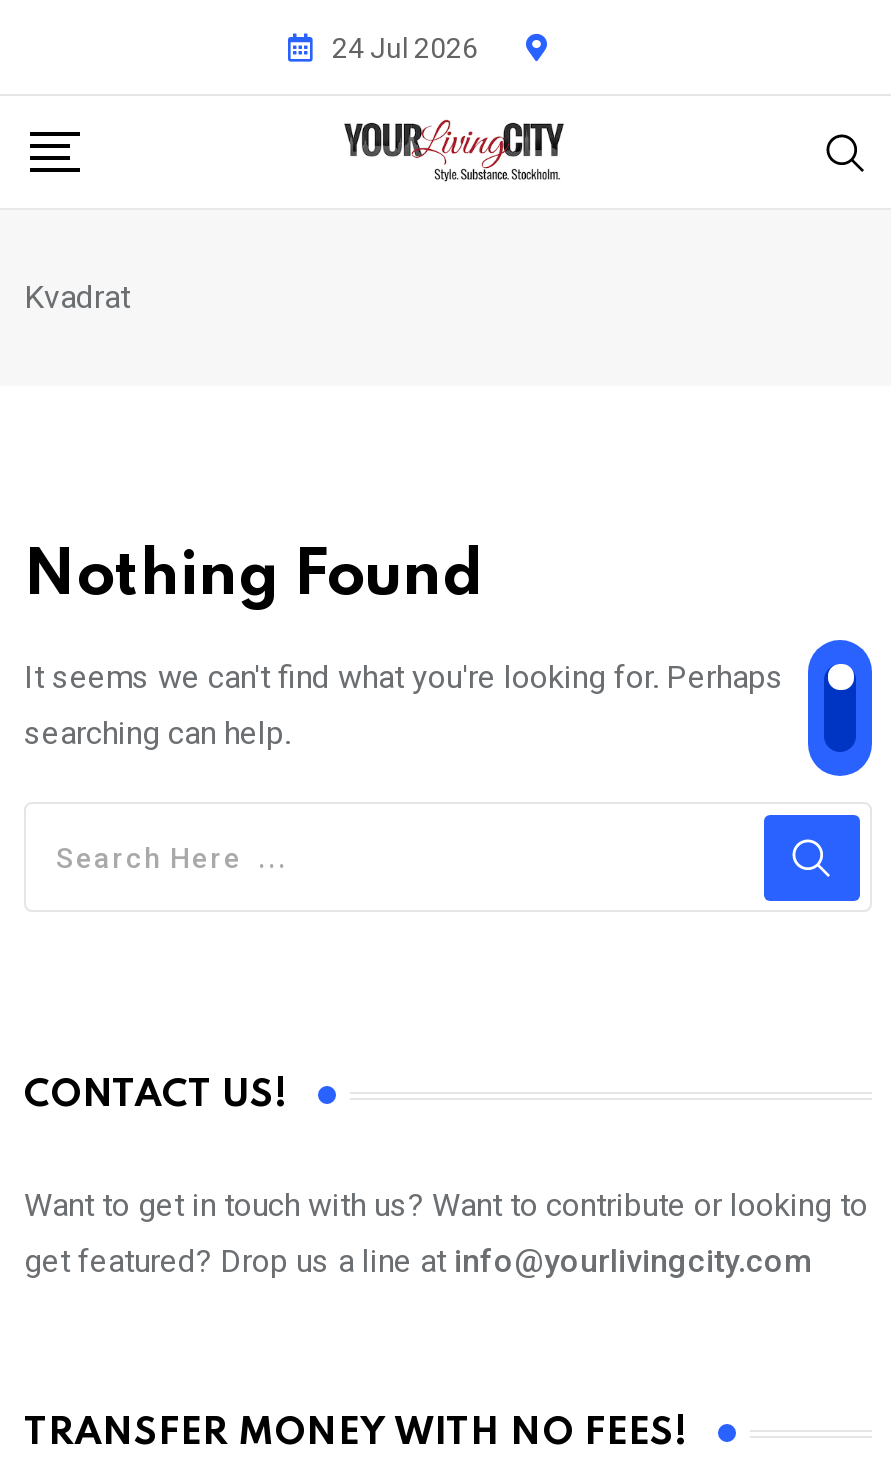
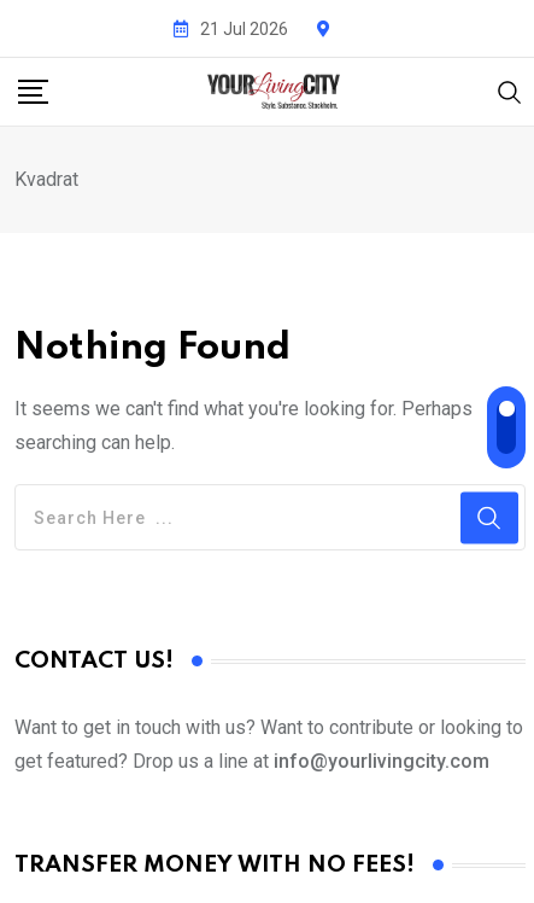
- 24 Jul 2026
+ 21 Jul 2026
